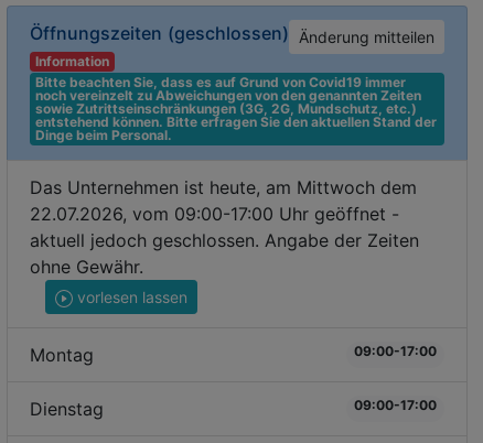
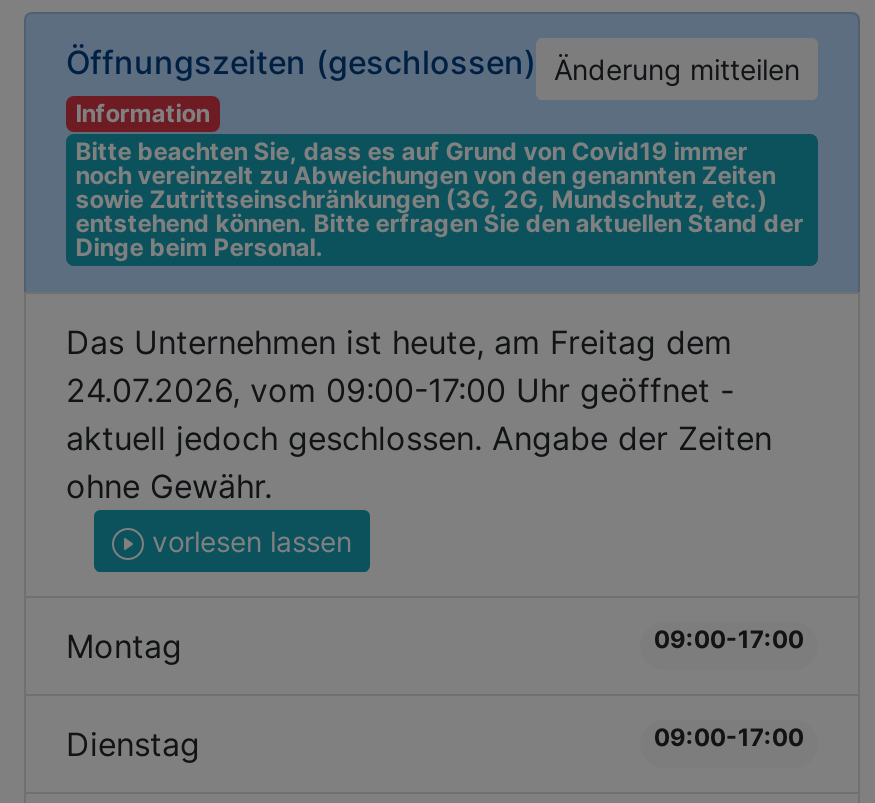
- Das Unternehmen ist heute, am Mittwoch dem
+ Das Unternehmen ist heute, am Freitag dem

- 22.07.2026, vom 09:00-17:00 Uhr geöffnet -
+ 24.07.2026, vom 09:00-17:00 Uhr geöffnet -
